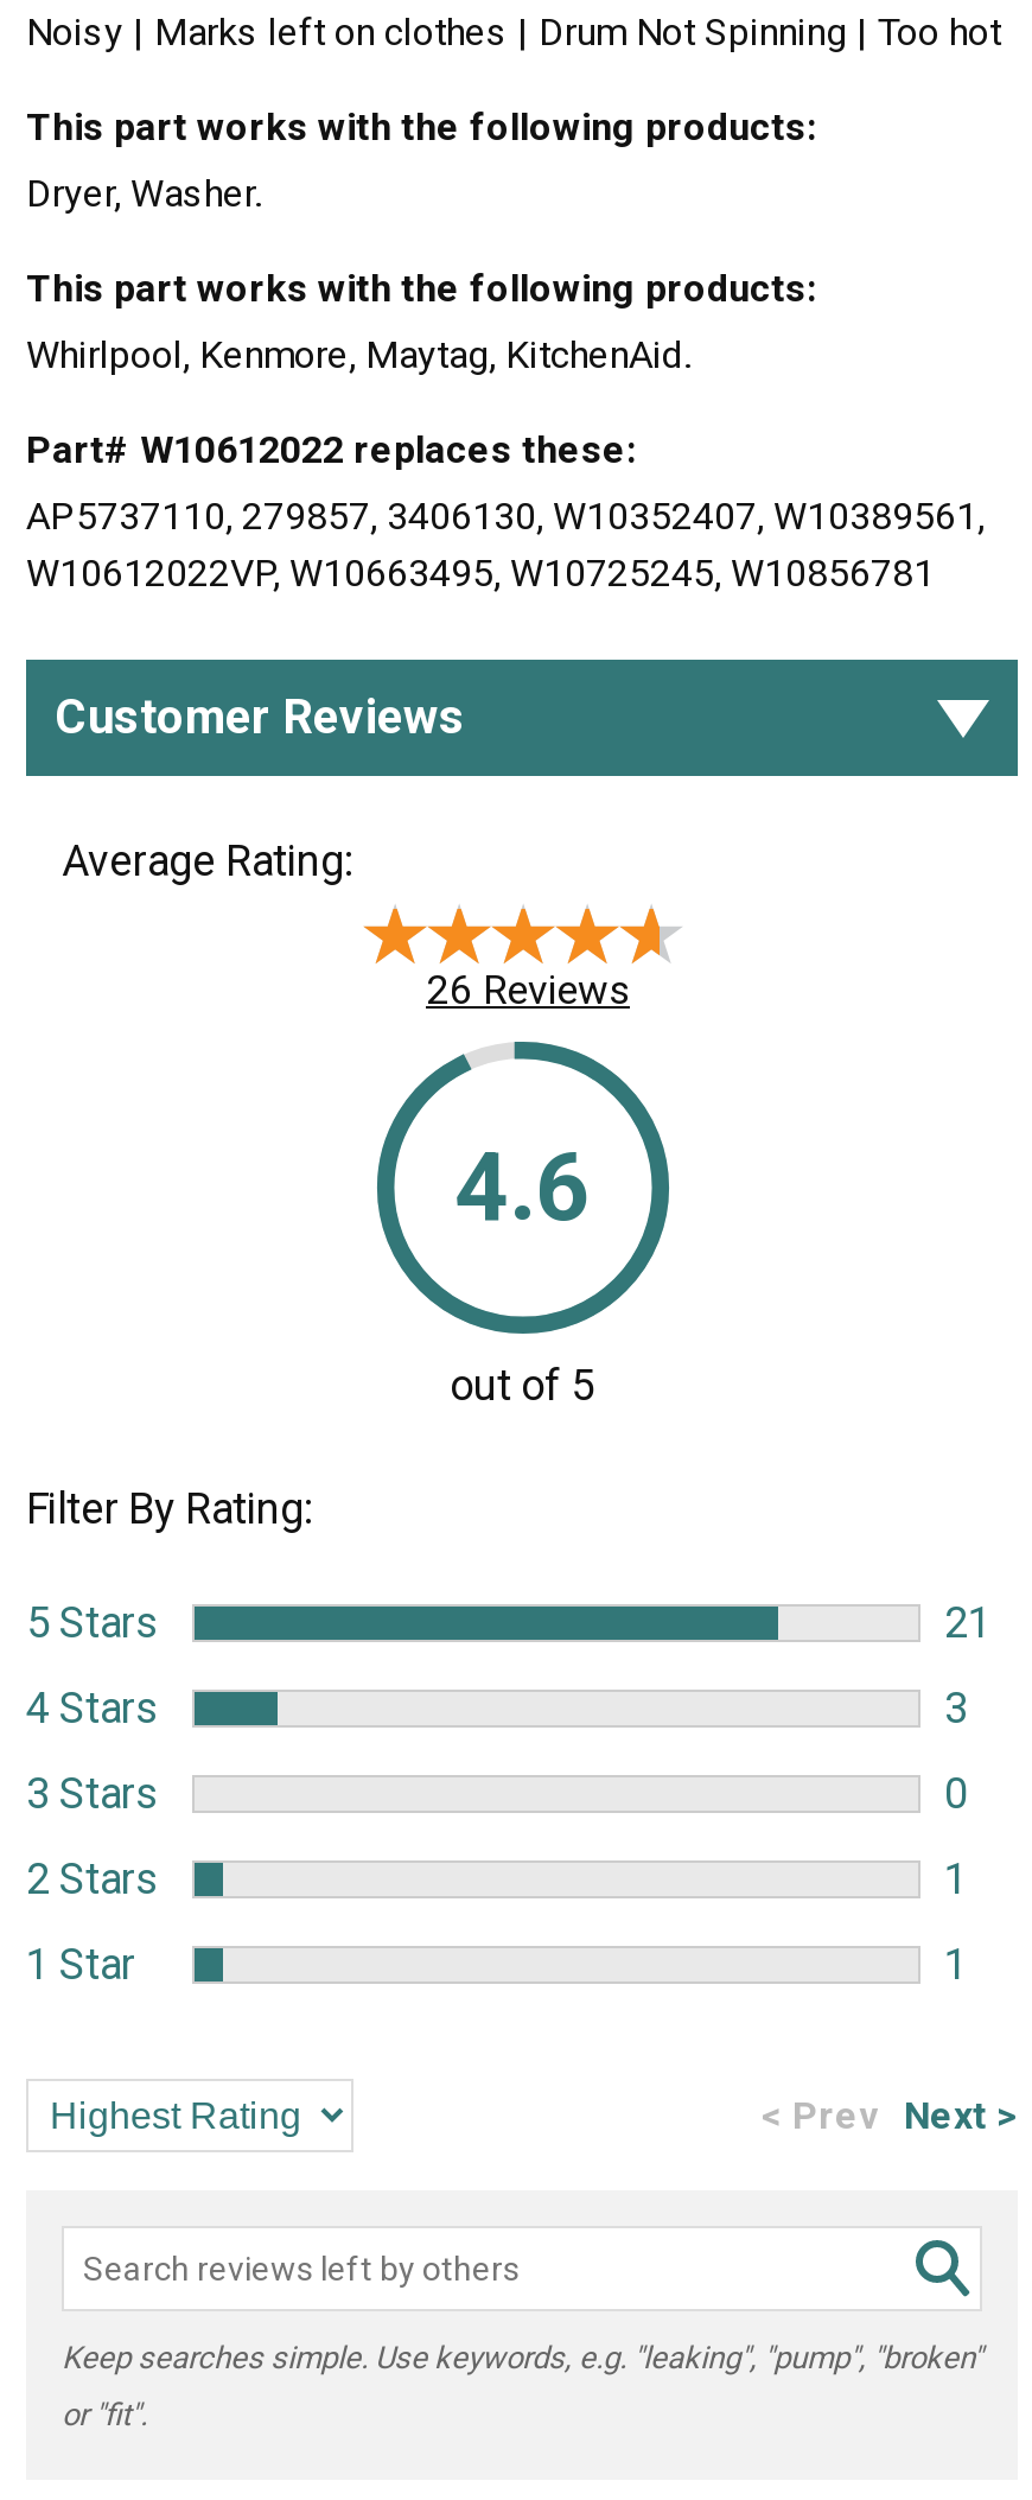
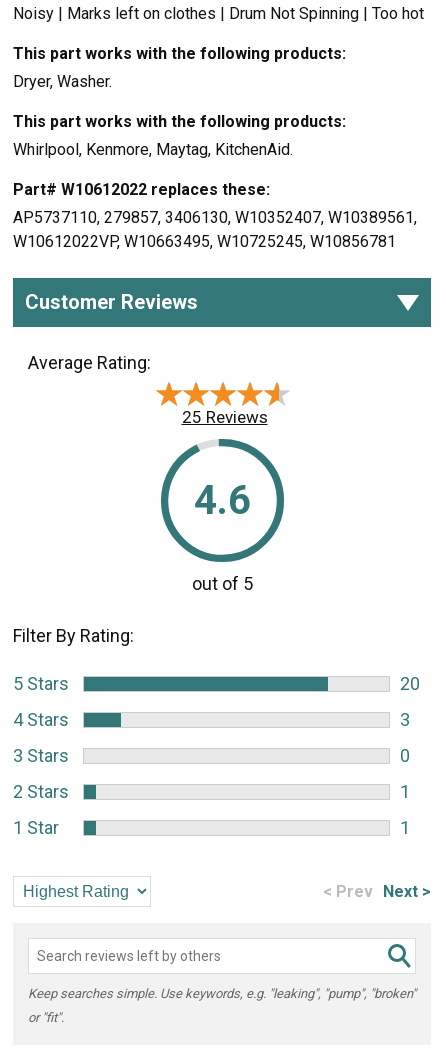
- 26 Reviews
+ 25 Reviews

- 21
+ 20
